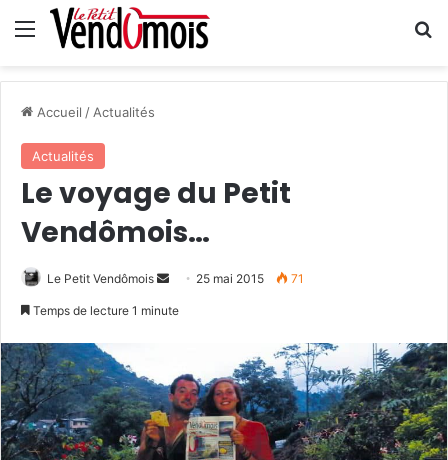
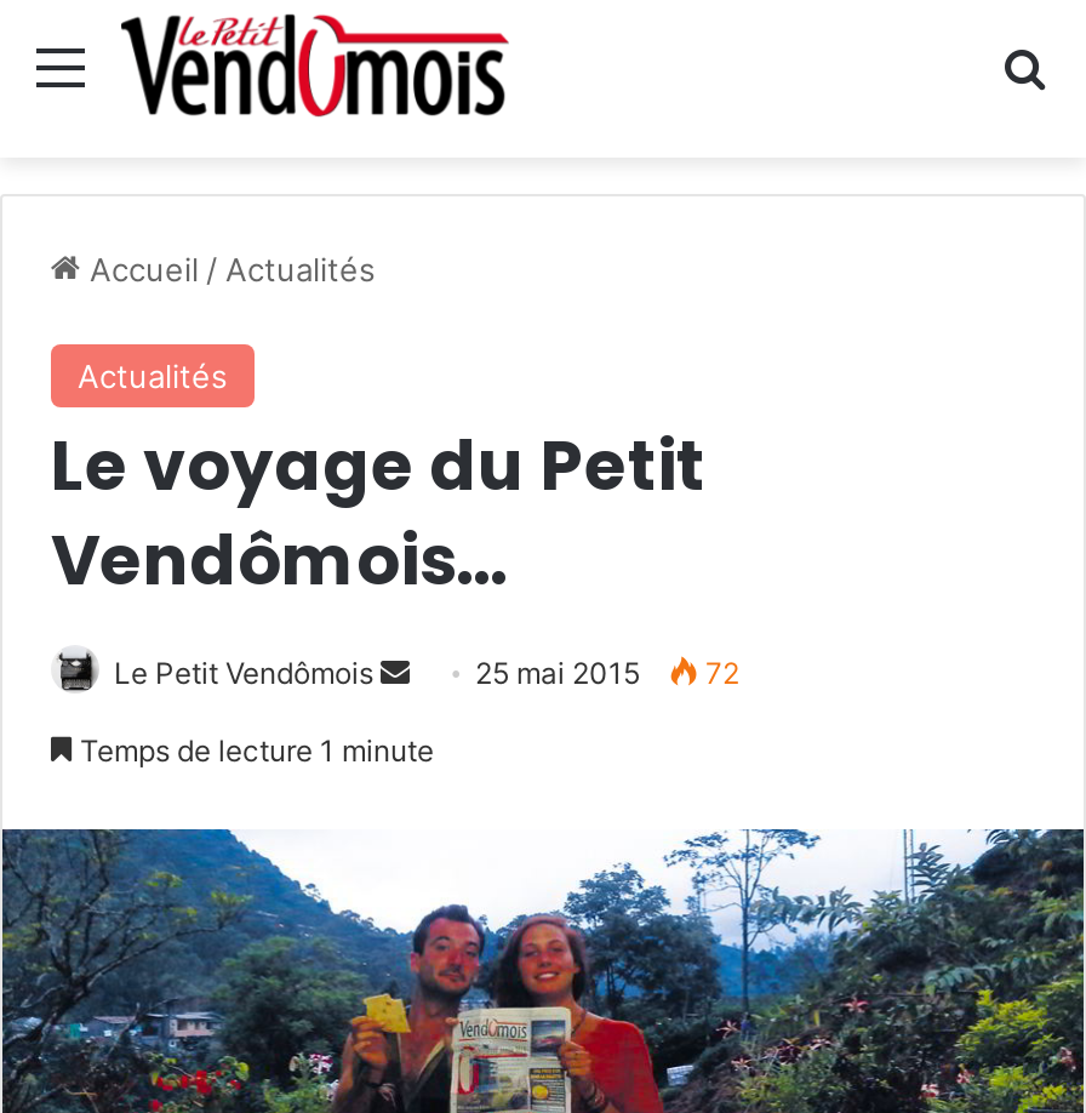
- 71
+ 72
